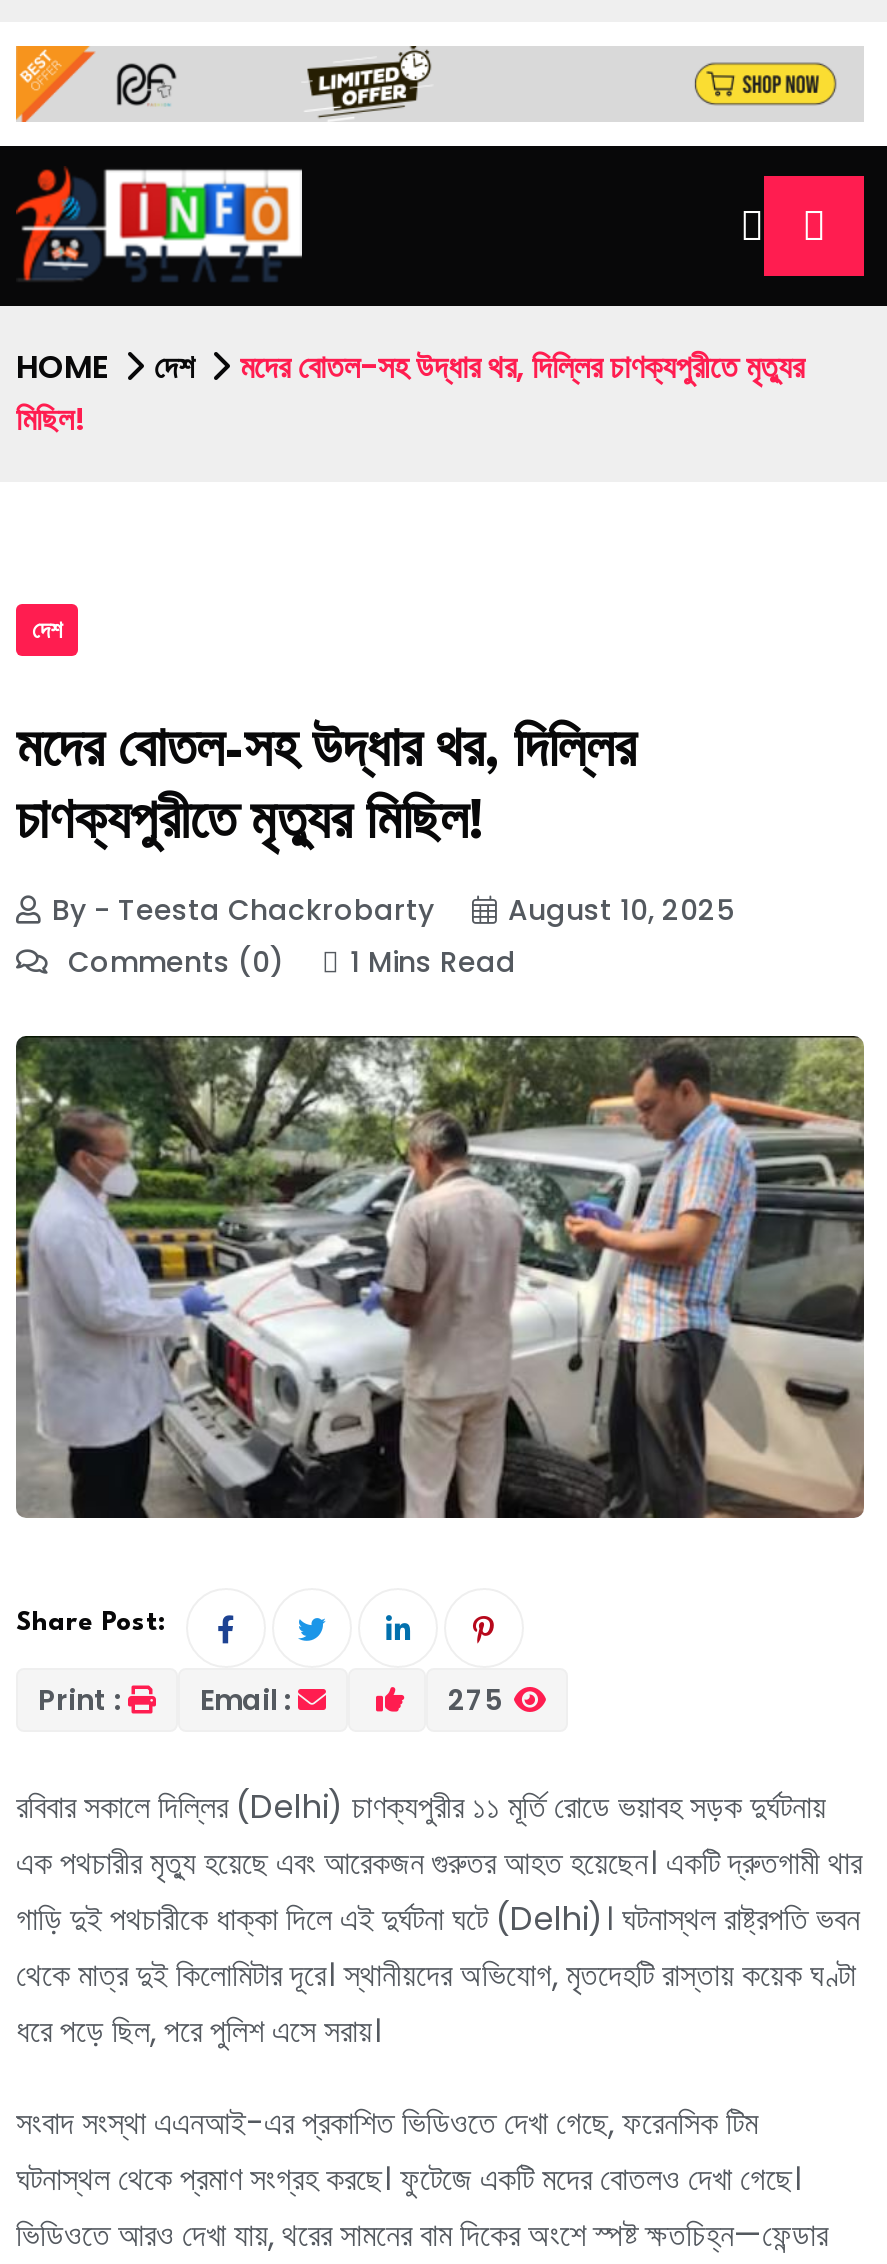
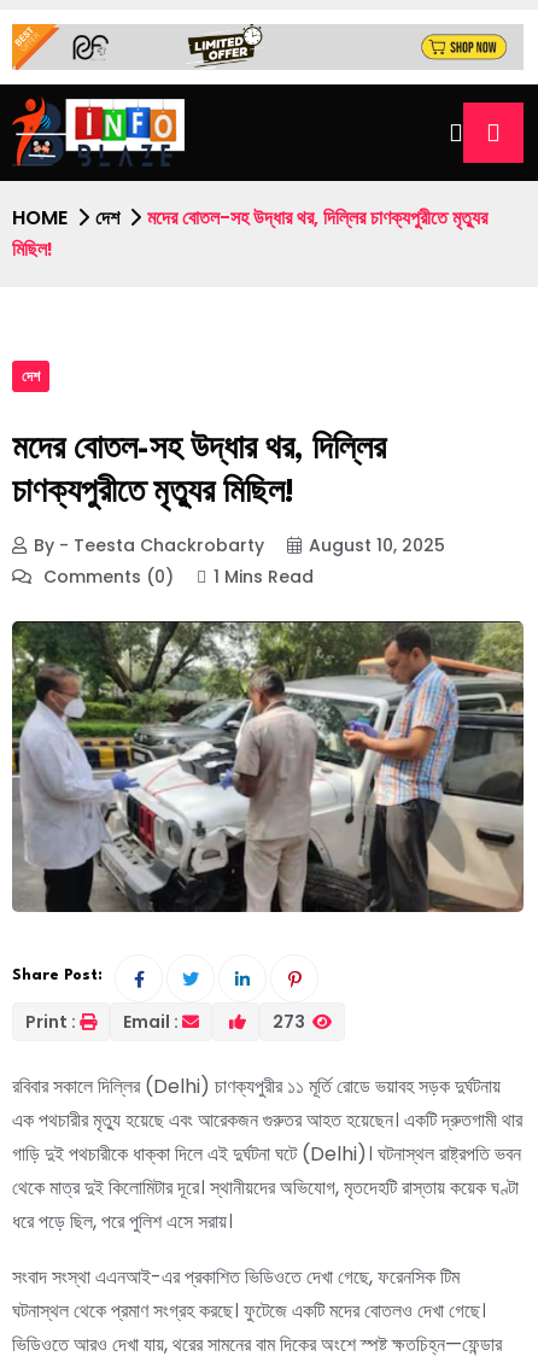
- 275
+ 273
